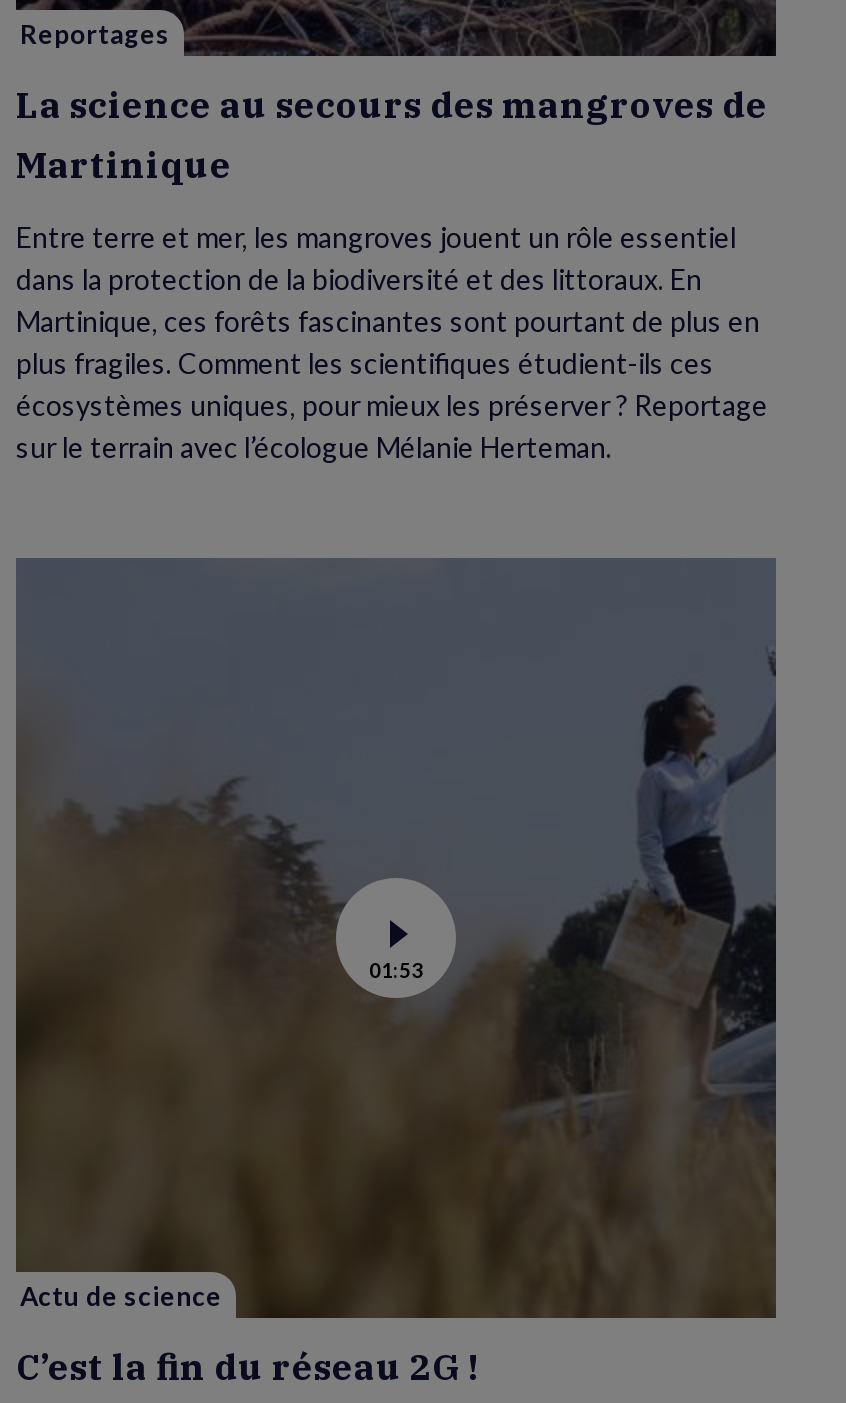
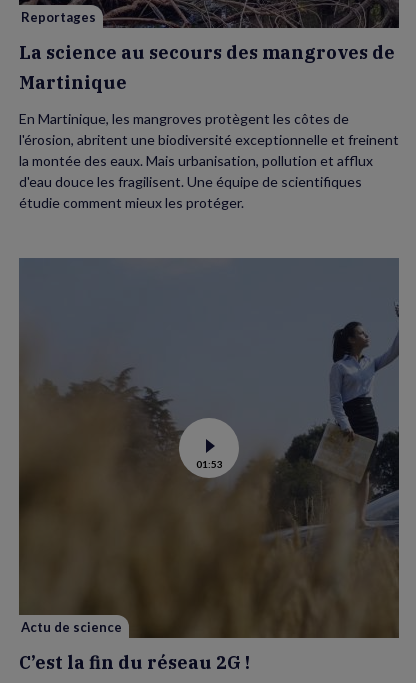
- Entre terre et mer, les mangroves jouent un rôle essentiel
- dans la protection de la biodiversité et des littoraux. En
- Martinique, ces forêts fascinantes sont pourtant de plus en
- plus fragiles. Comment les scientifiques étudient-ils ces
- écosystèmes uniques, pour mieux les préserver ? Reportage
- sur le terrain avec l’écologue Mélanie Herteman.
+ En Martinique, les mangroves protègent les côtes de
+ l'érosion, abritent une biodiversité exceptionnelle et freinent
+ la montée des eaux. Mais urbanisation, pollution et afflux
+ d'eau douce les fragilisent. Une équipe de scientifiques
+ étudie comment mieux les protéger.
